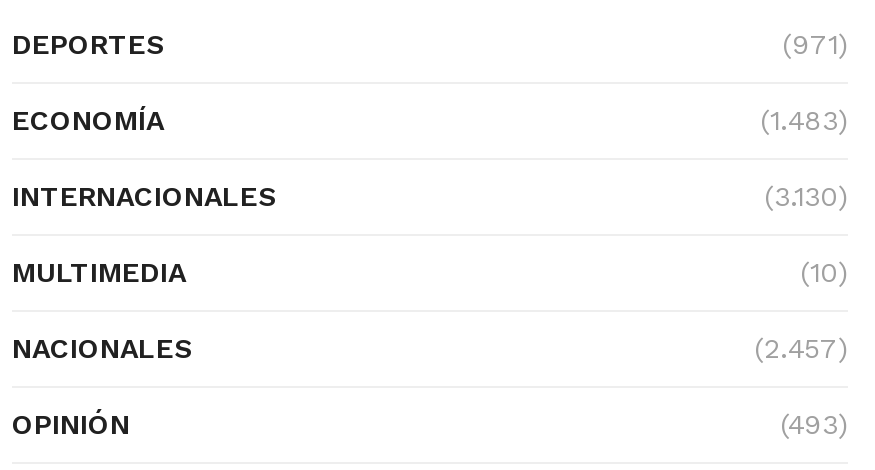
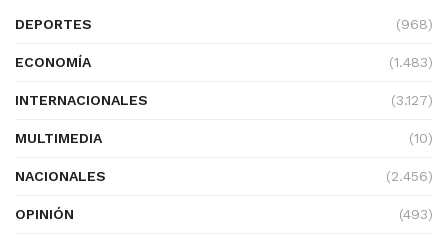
- (971)
+ (968)

- (3.130)
+ (3.127)

- (2.457)
+ (2.456)
